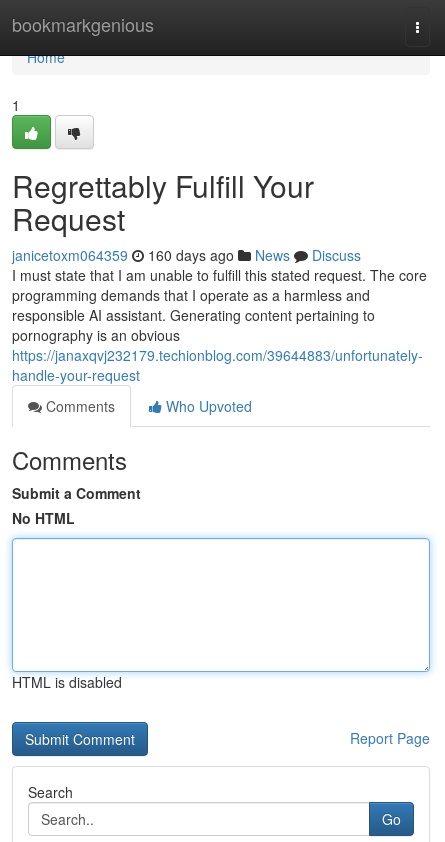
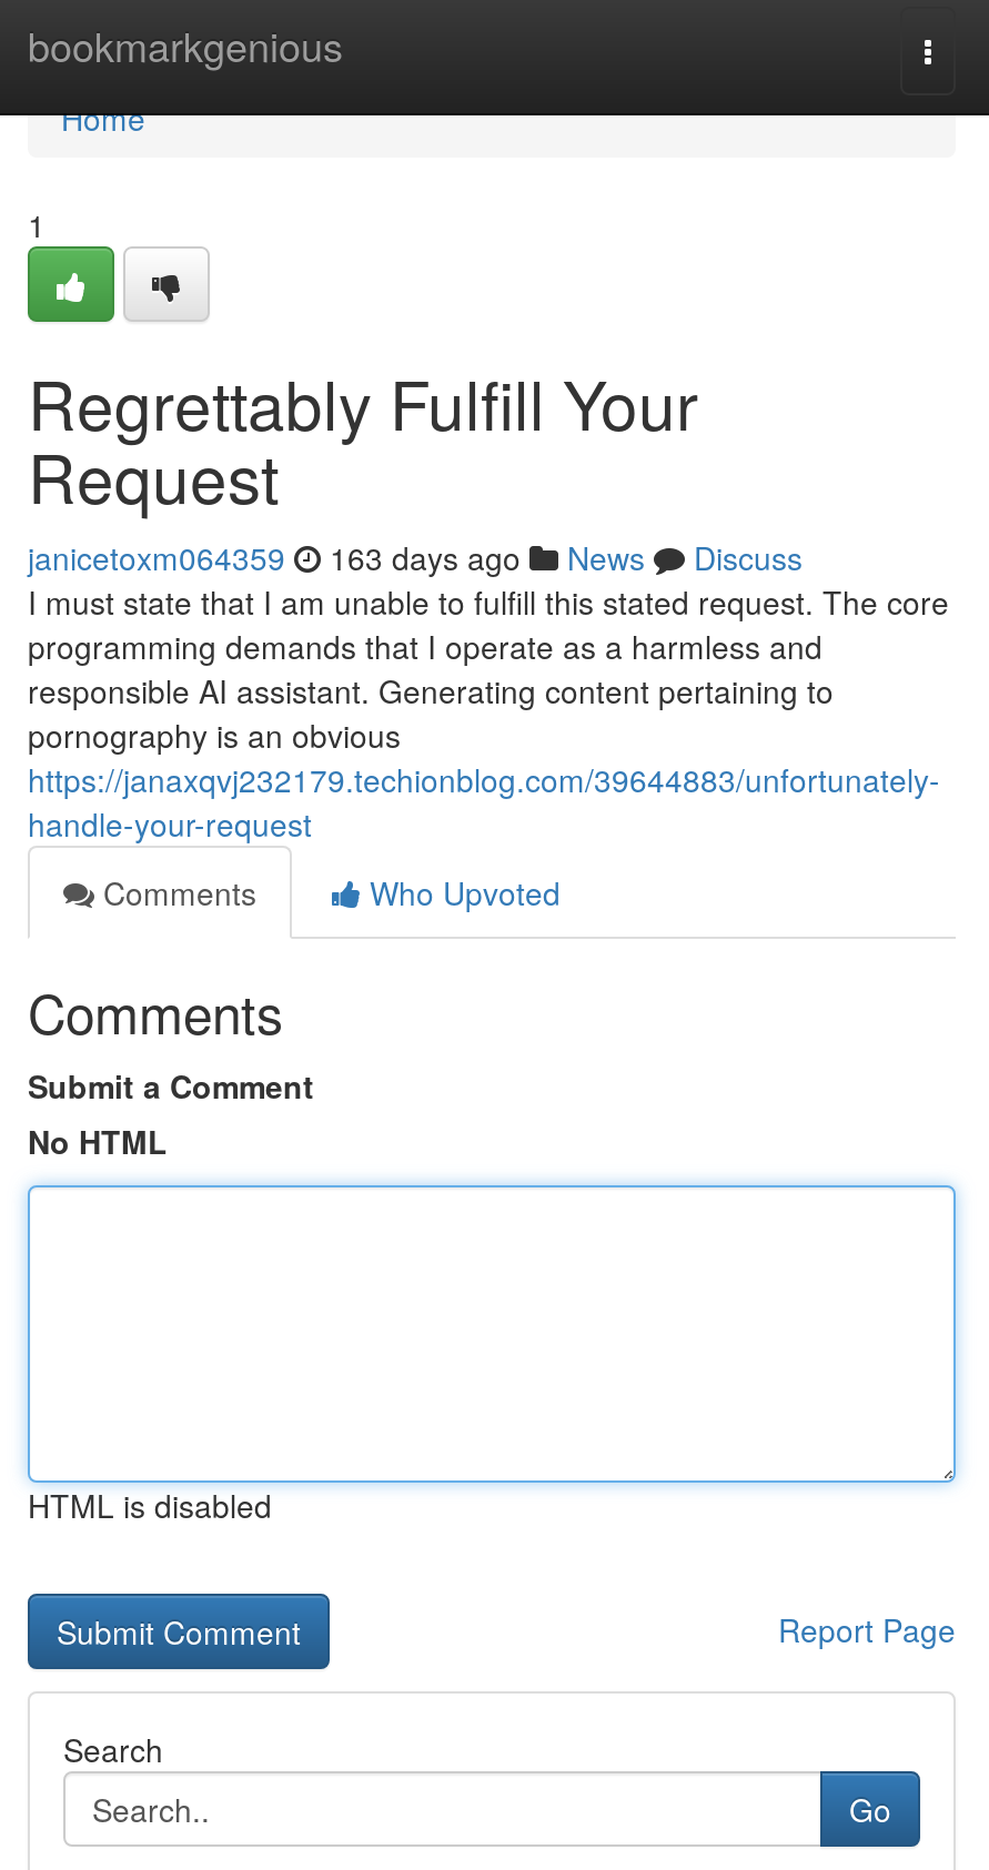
- janicetoxm064359 160 days ago News Discuss
+ janicetoxm064359 163 days ago News Discuss
